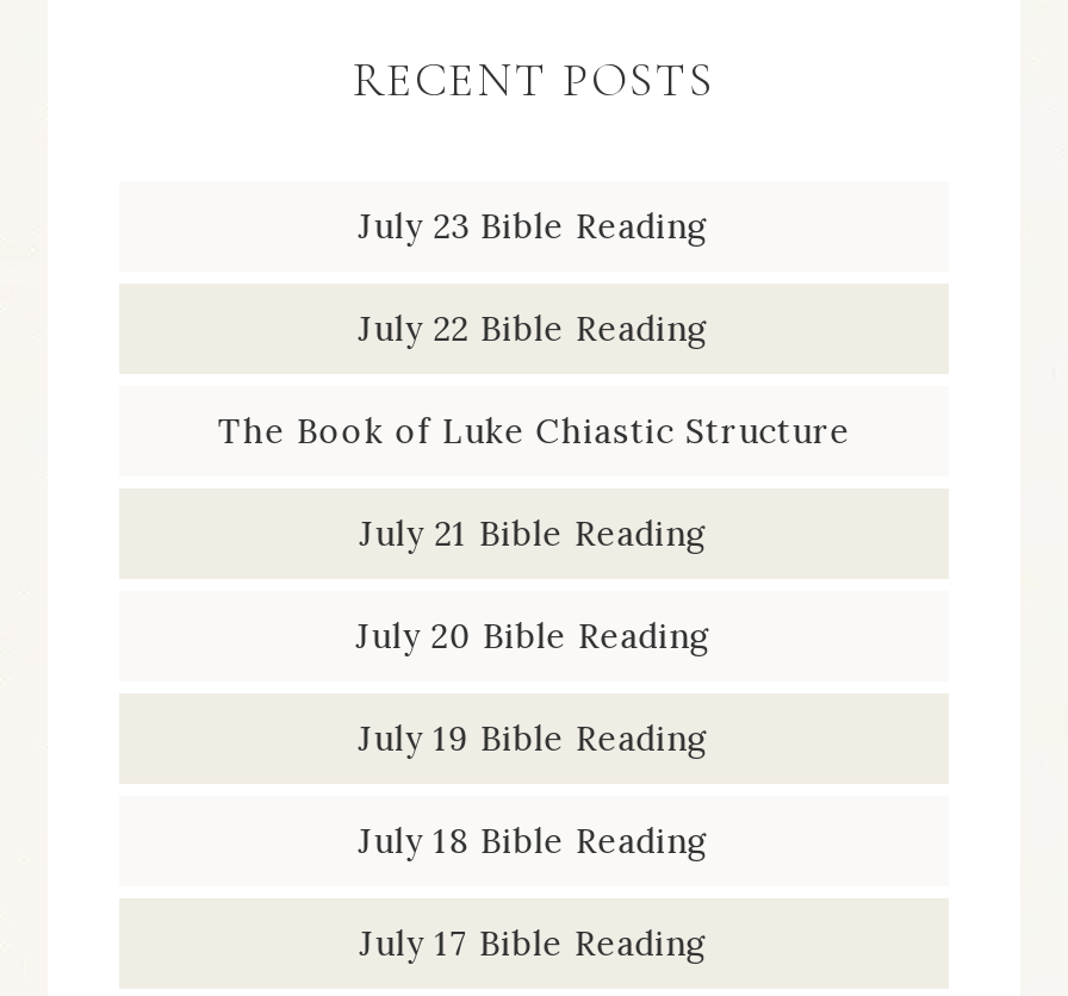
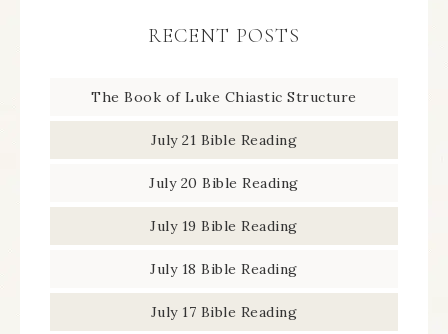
- July 23 Bible Reading
- July 22 Bible Reading
